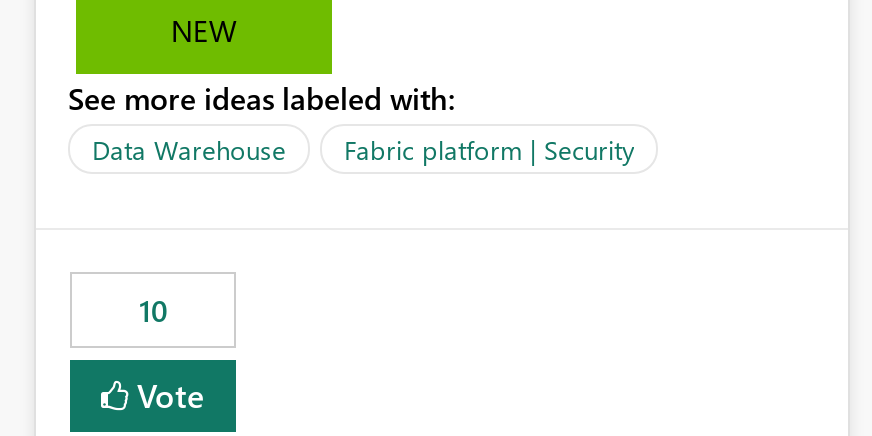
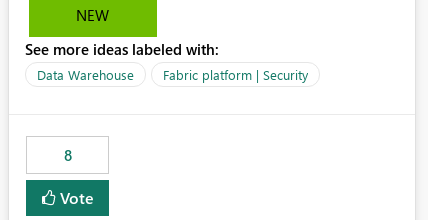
- 10
+ 8
